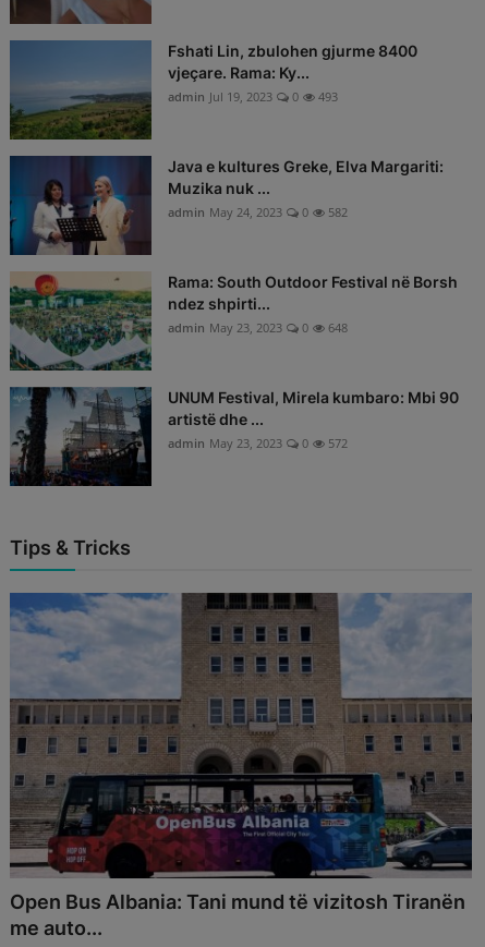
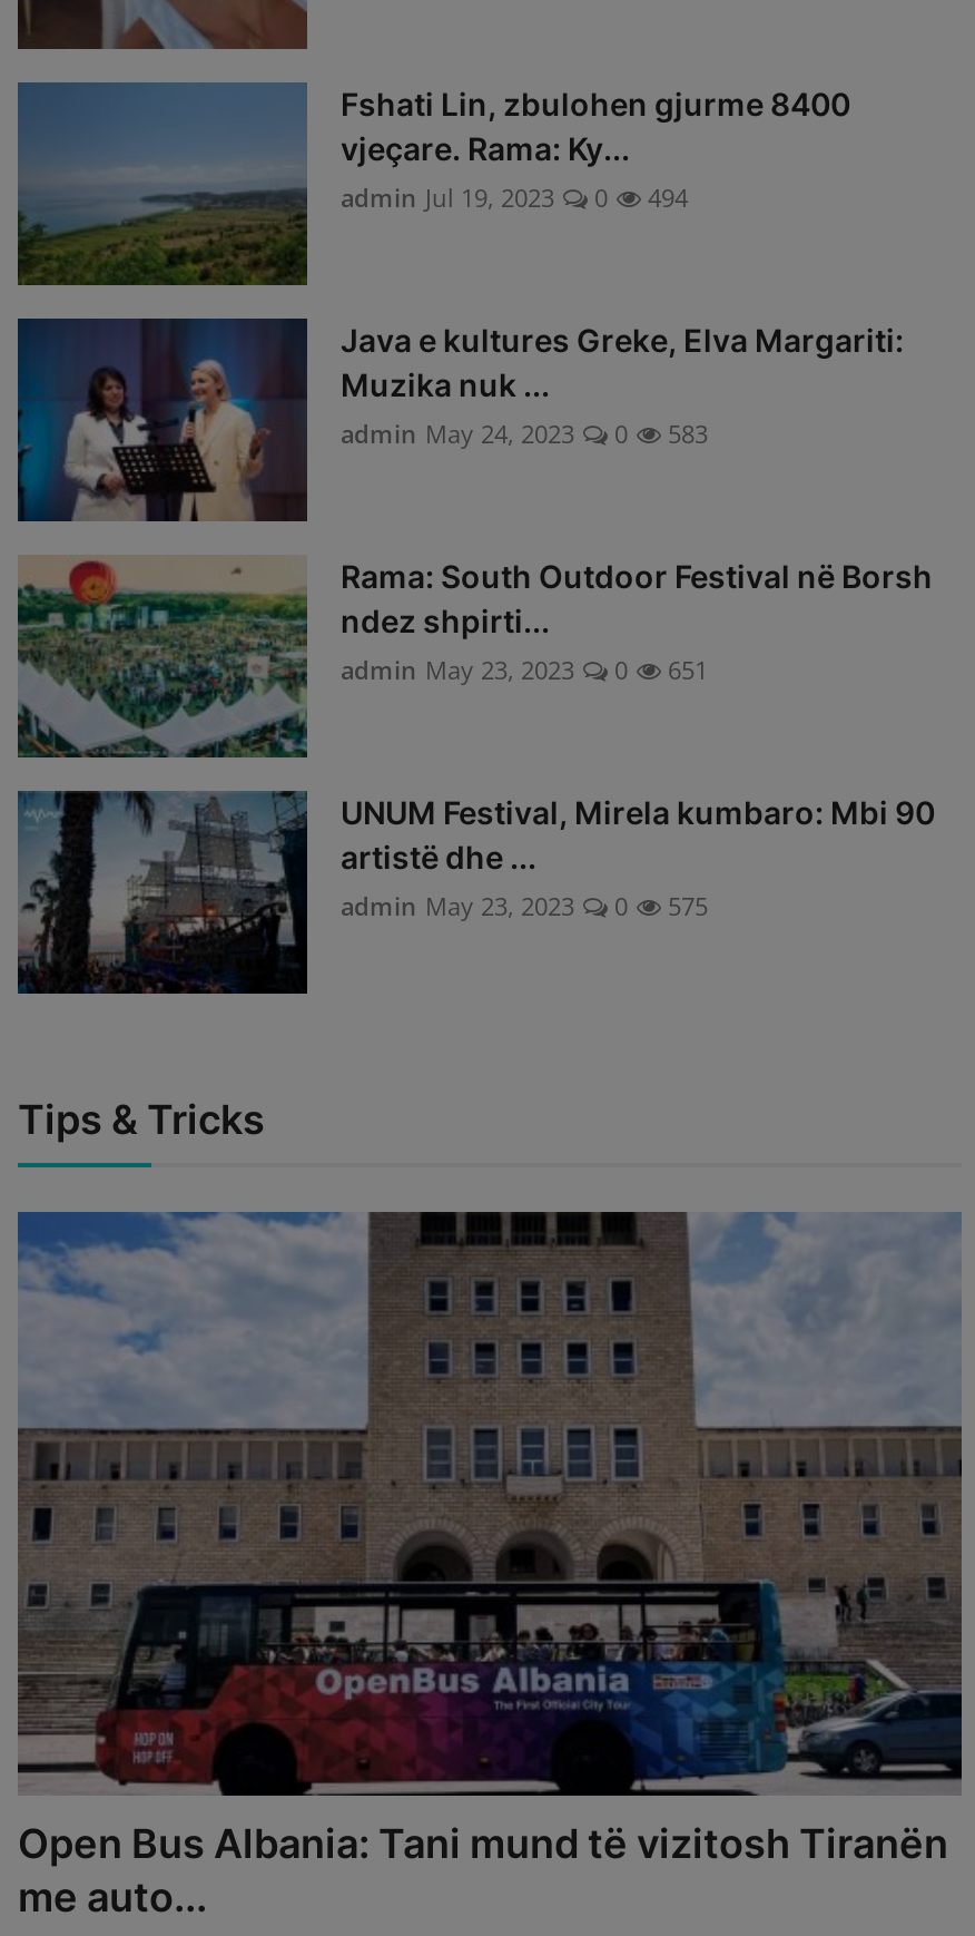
- admin Jul 19, 2023 0 493
+ admin Jul 19, 2023 0 494

- admin May 24, 2023 0 582
+ admin May 24, 2023 0 583

- admin May 23, 2023 0 648
+ admin May 23, 2023 0 651

- admin May 23, 2023 0 572
+ admin May 23, 2023 0 575
